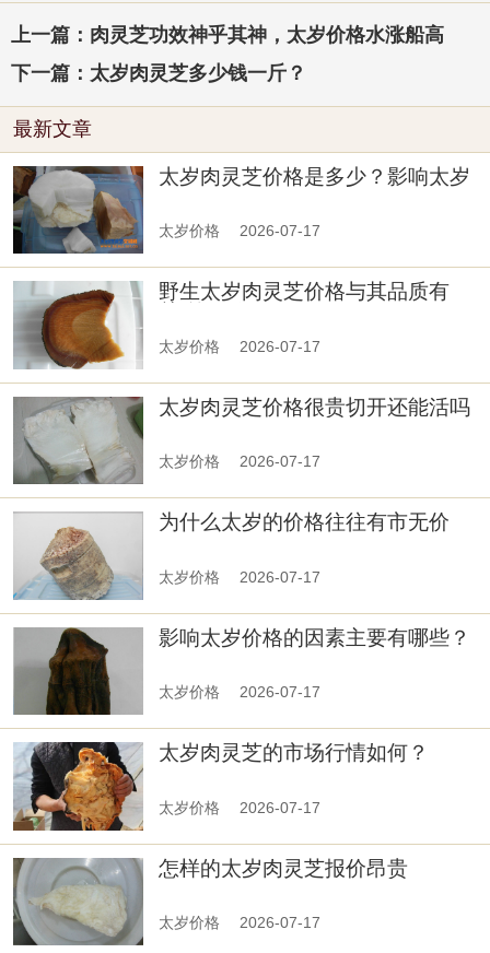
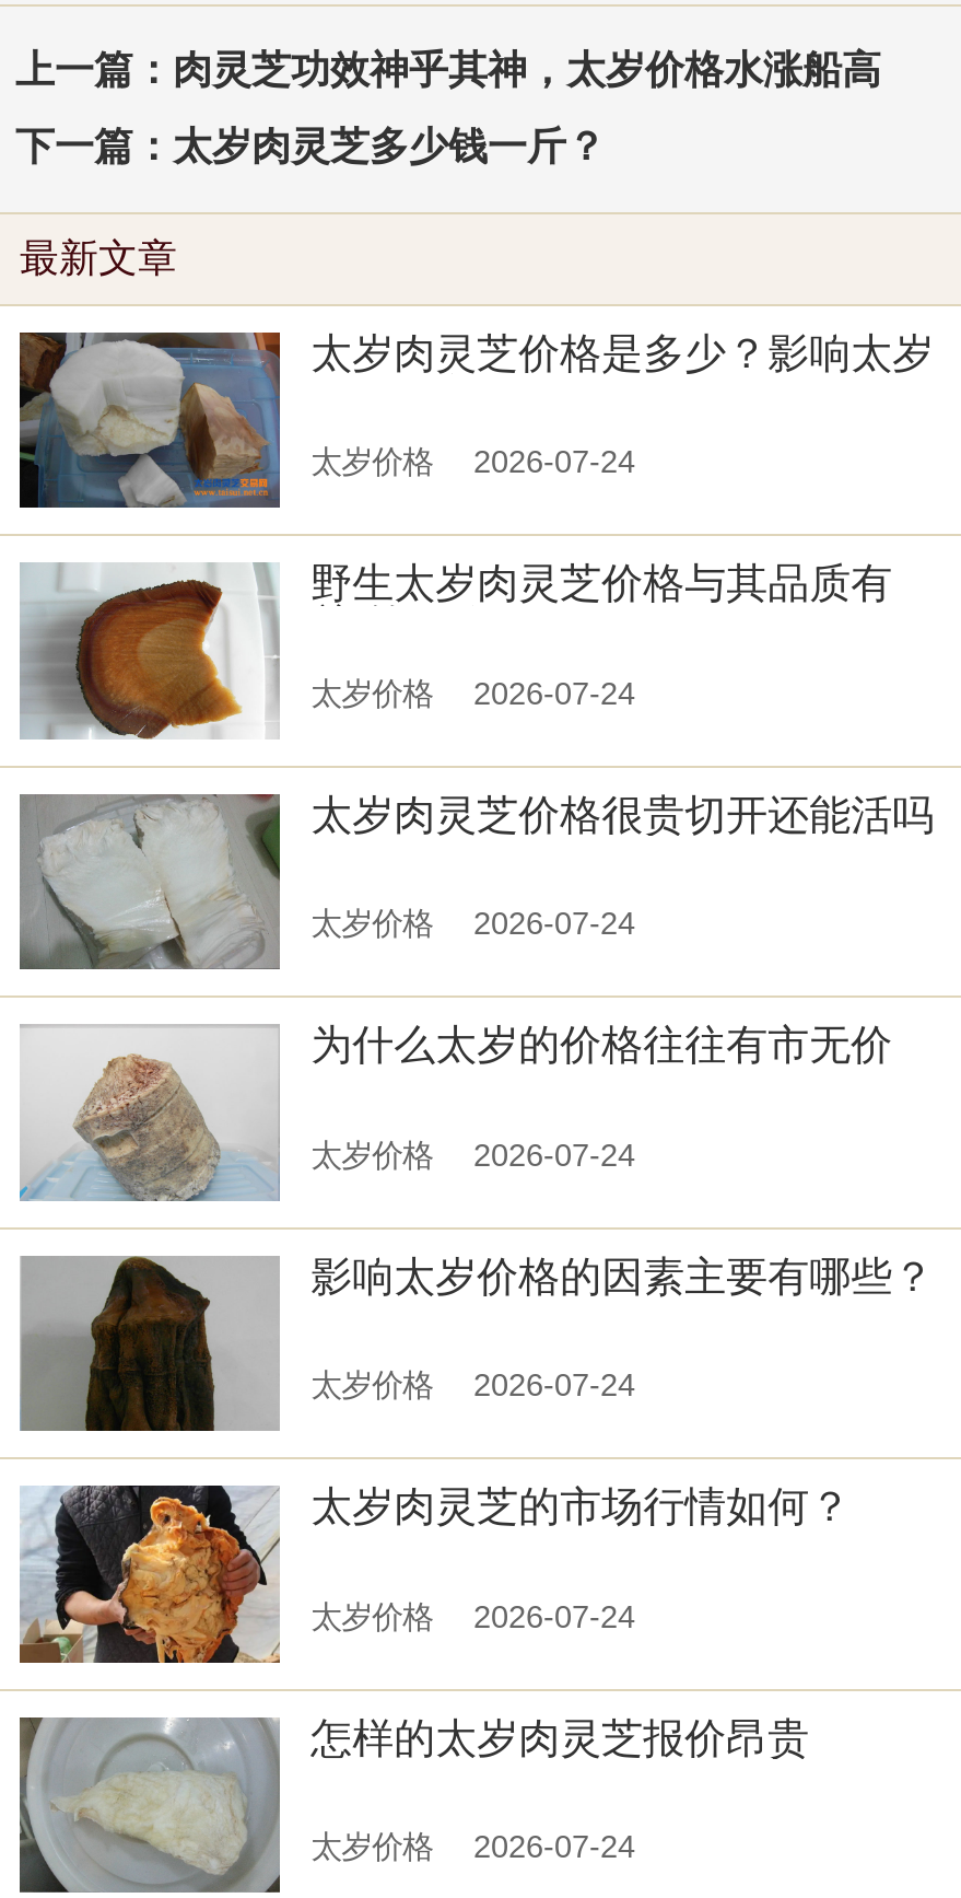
- 太岁价格 2026-07-17
+ 太岁价格 2026-07-24

- 太岁价格 2026-07-17
+ 太岁价格 2026-07-24

- 太岁价格 2026-07-17
+ 太岁价格 2026-07-24

- 太岁价格 2026-07-17
+ 太岁价格 2026-07-24

- 太岁价格 2026-07-17
+ 太岁价格 2026-07-24

- 太岁价格 2026-07-17
+ 太岁价格 2026-07-24

- 太岁价格 2026-07-17
+ 太岁价格 2026-07-24
